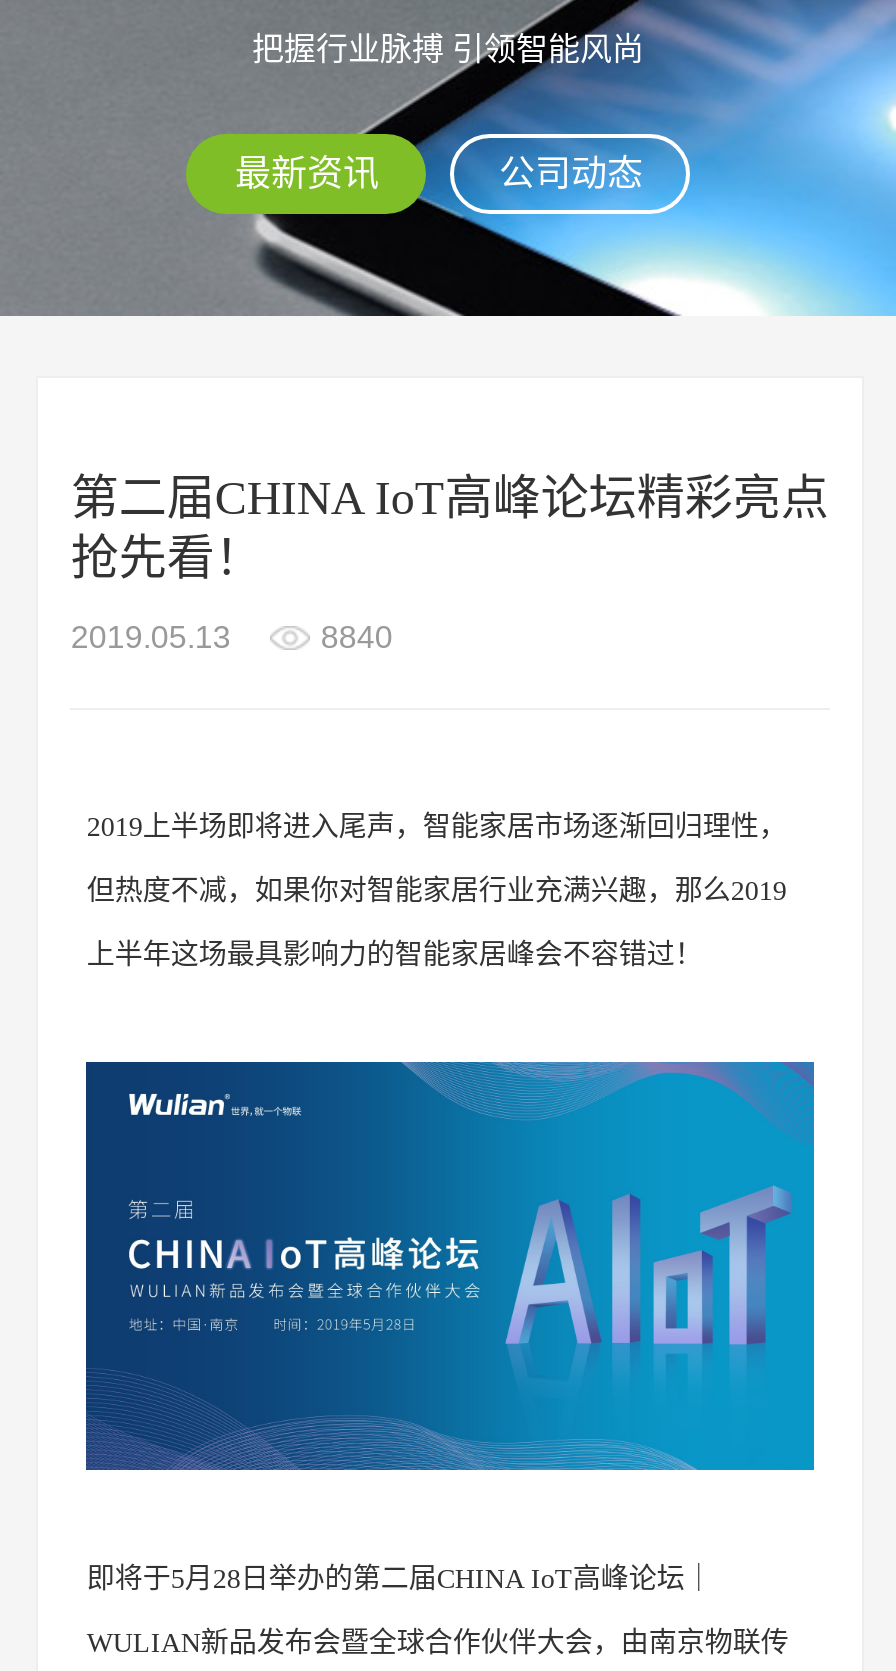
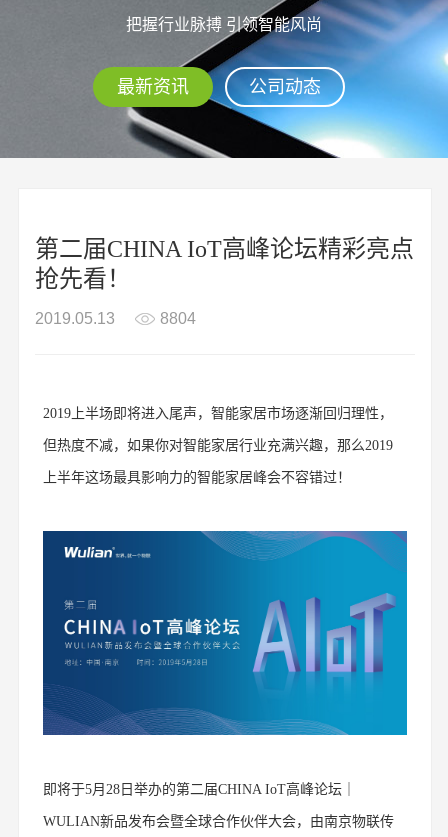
- 8840
+ 8804
